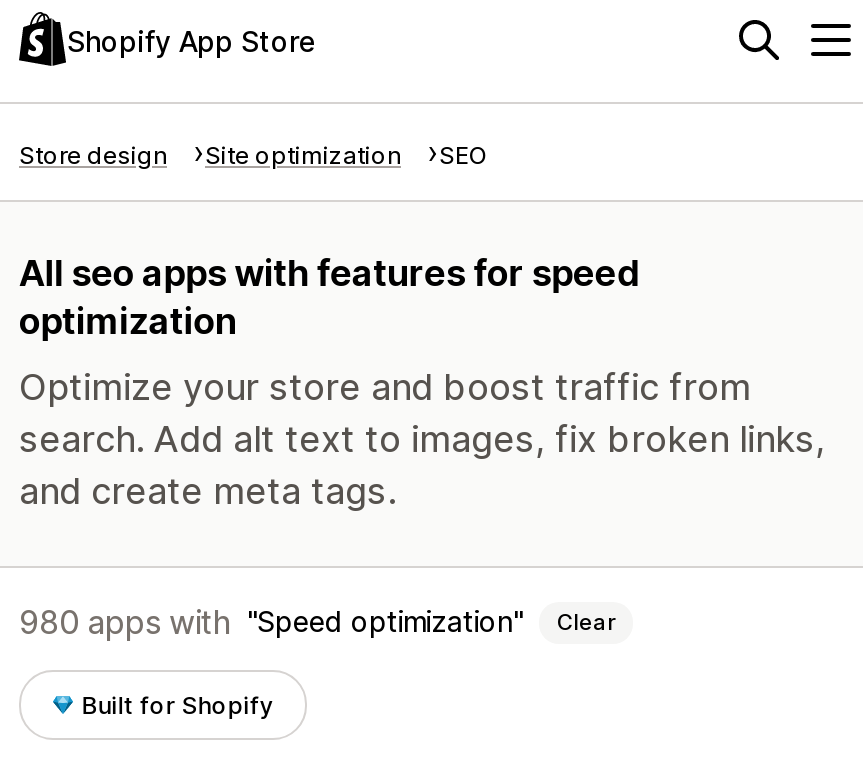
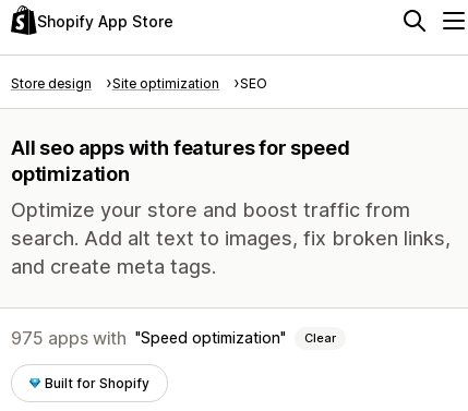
- 980 apps with Speed optimization Clear
+ 975 apps with Speed optimization Clear
